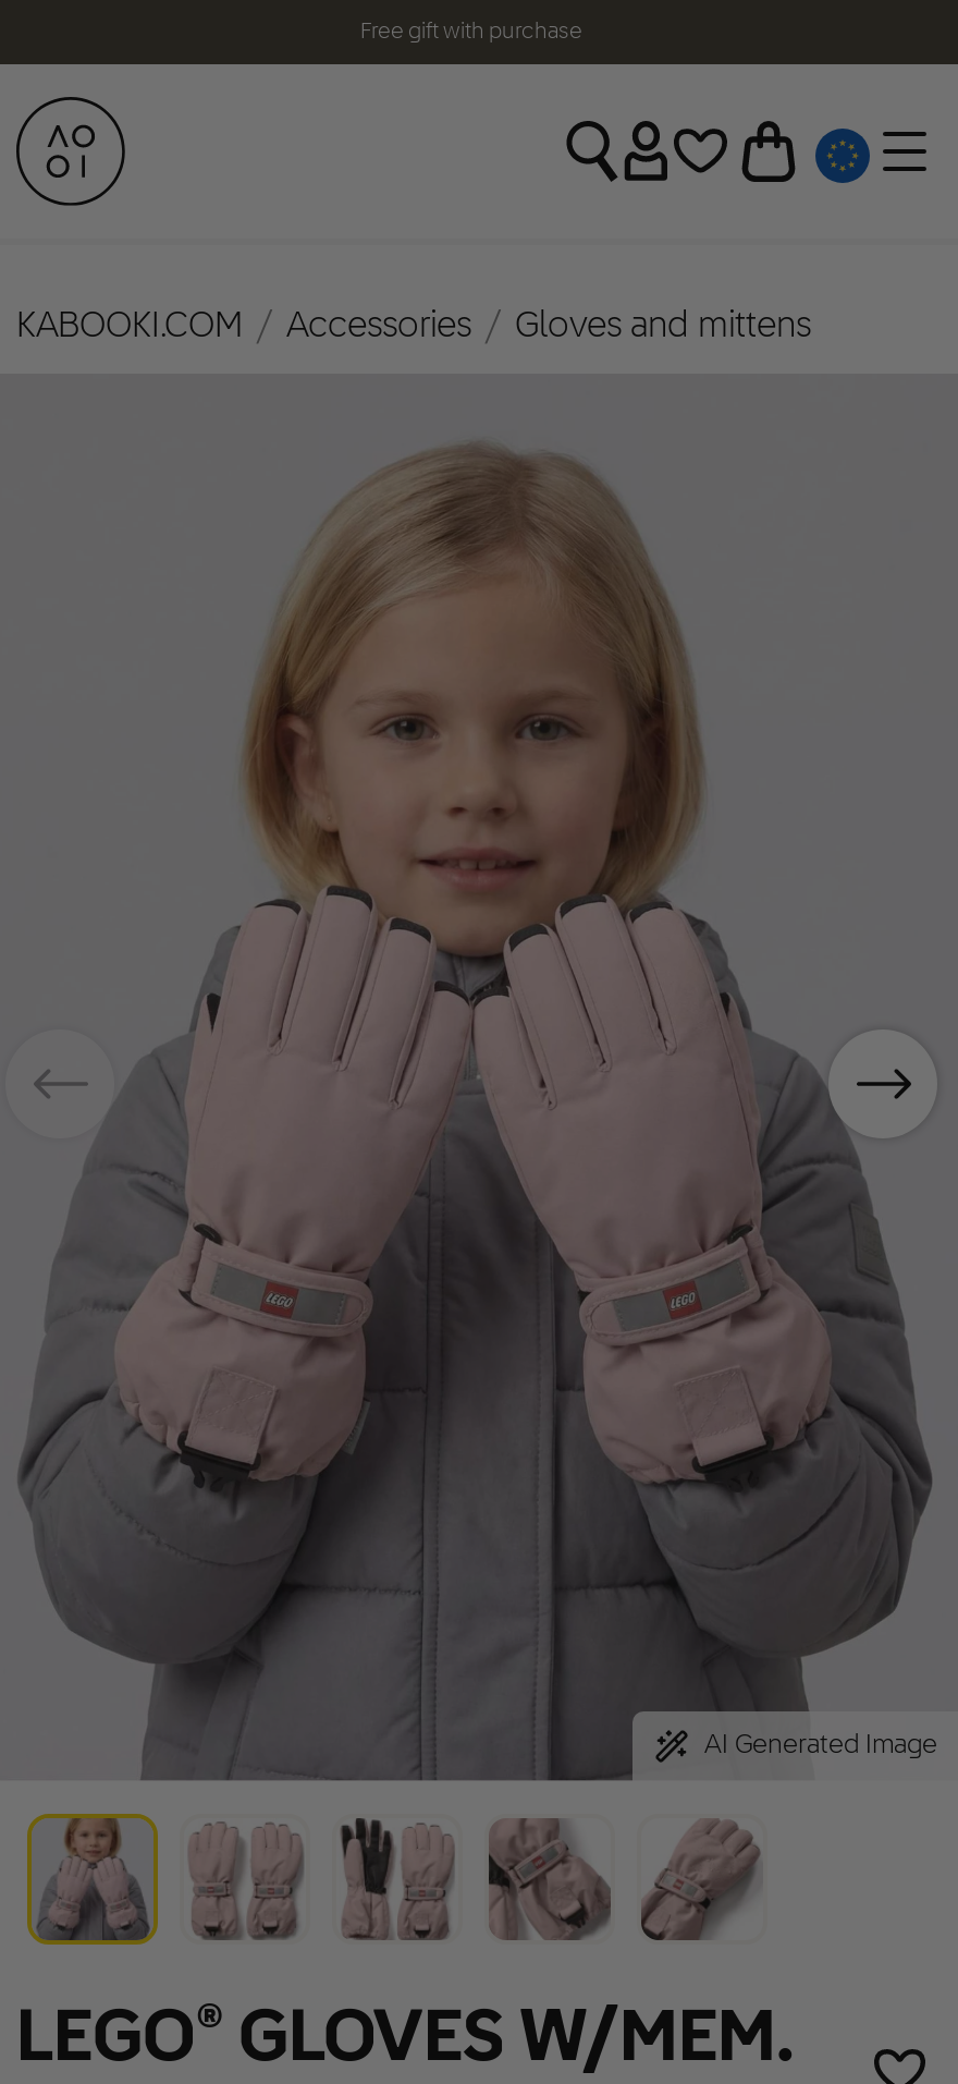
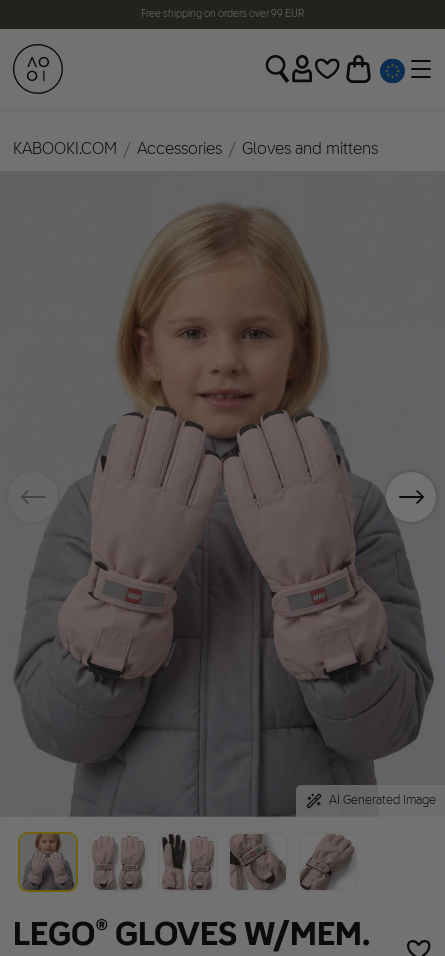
- Free gift with purchase
+ Free shipping on orders over 99 EUR
